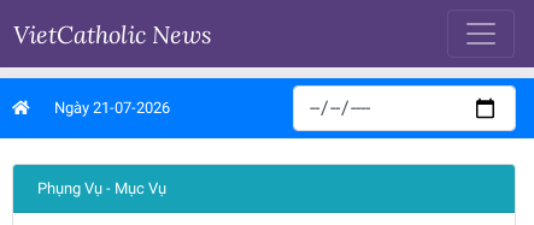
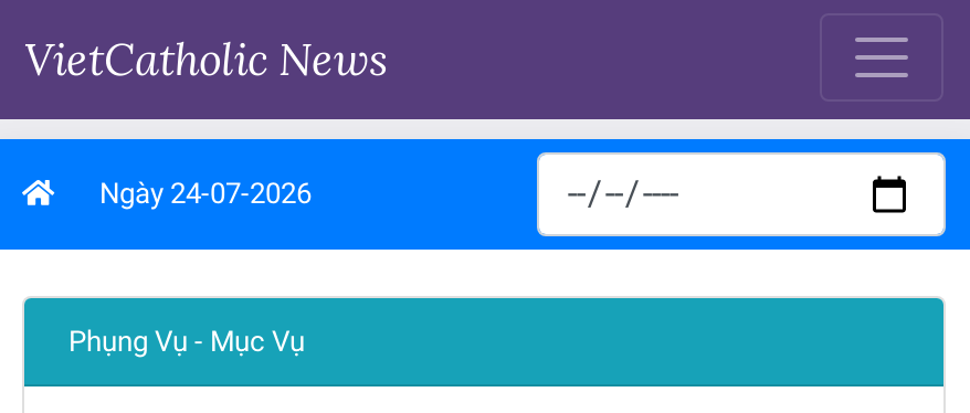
- Ngày 21-07-2026
+ Ngày 24-07-2026
